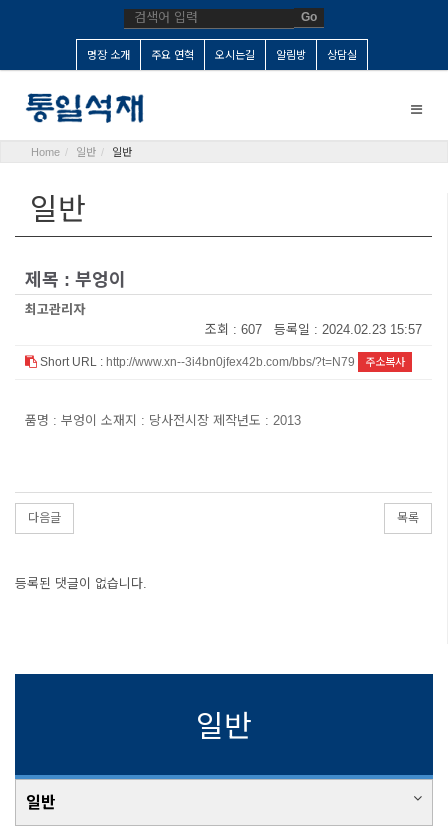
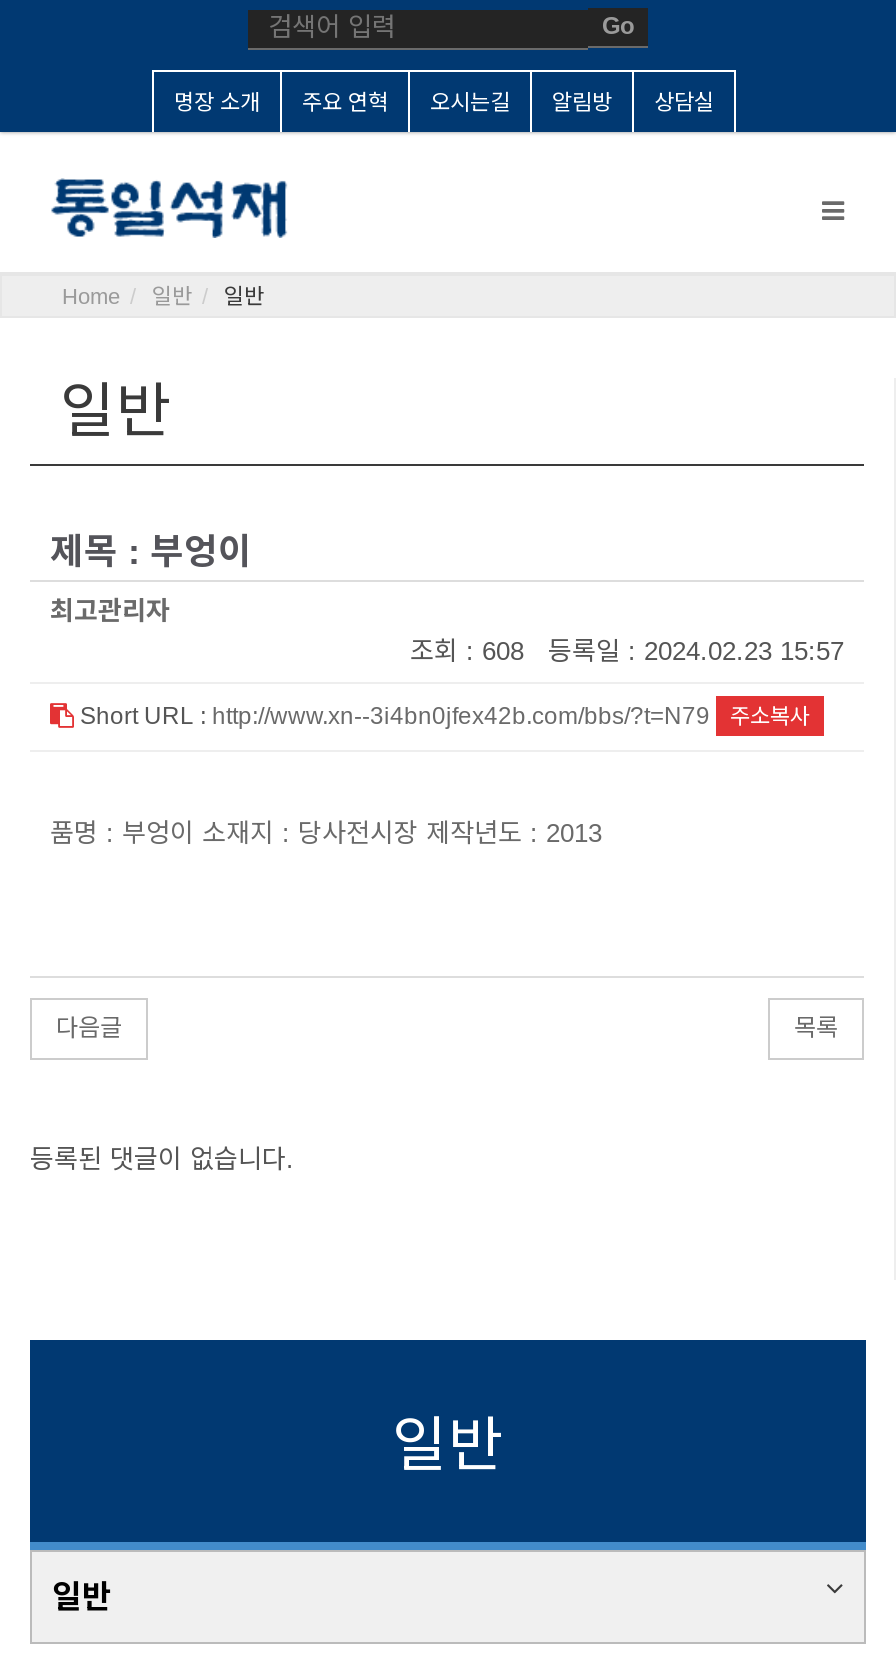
- 조회 : 607 등록일 : 2024.02.23 15:57
+ 조회 : 608 등록일 : 2024.02.23 15:57
